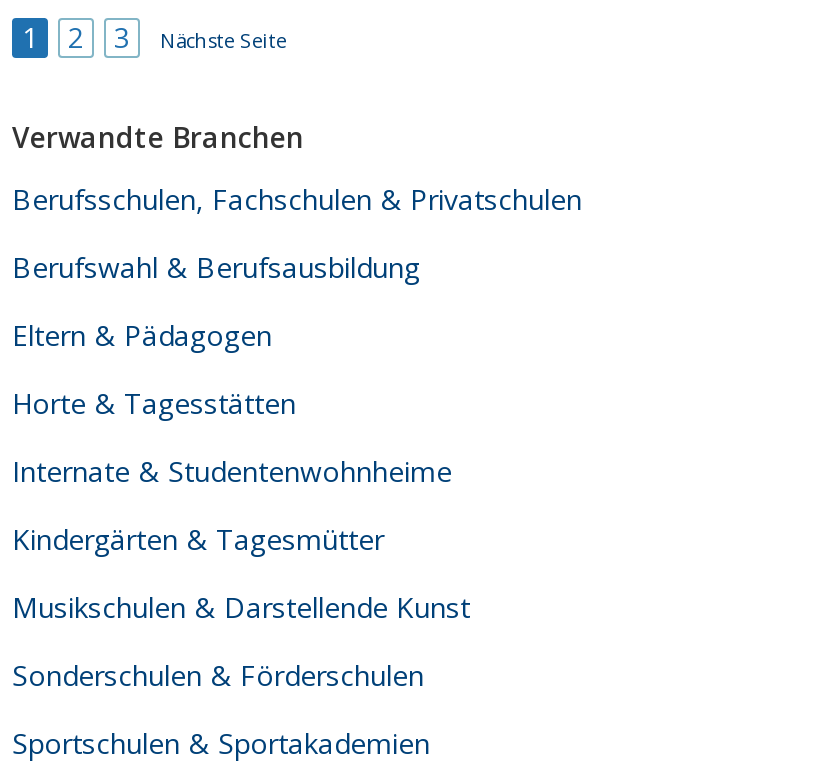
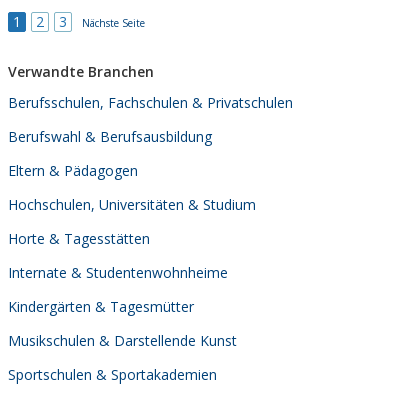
+ Hochschulen, Universitäten & Studium

moved down: Horte & Tagesstätten | Internate & Studentenwohnheime | Kindergärten & Tagesmütter | Musikschulen & Darstellende Kunst

- Sonderschulen & Förderschulen
